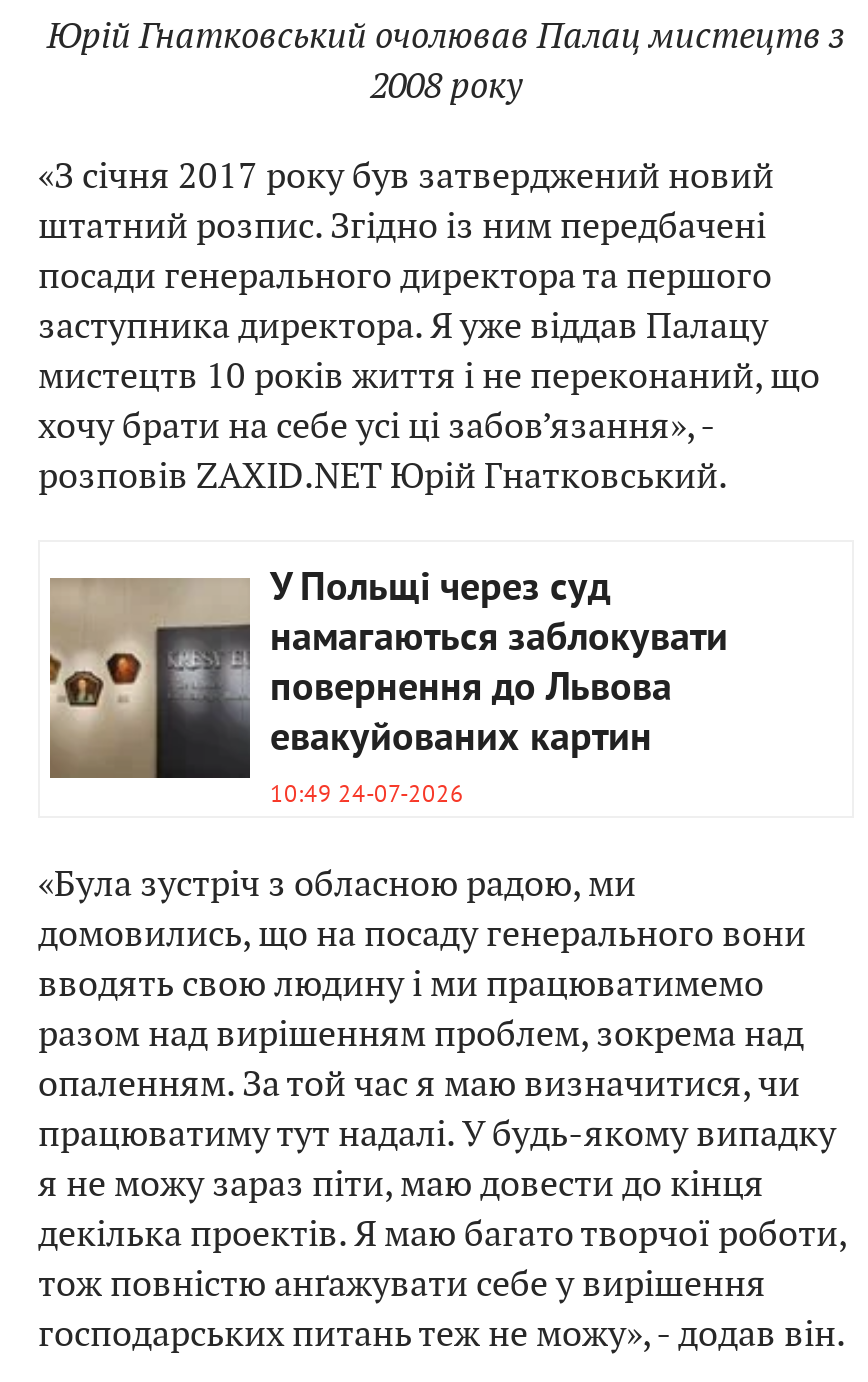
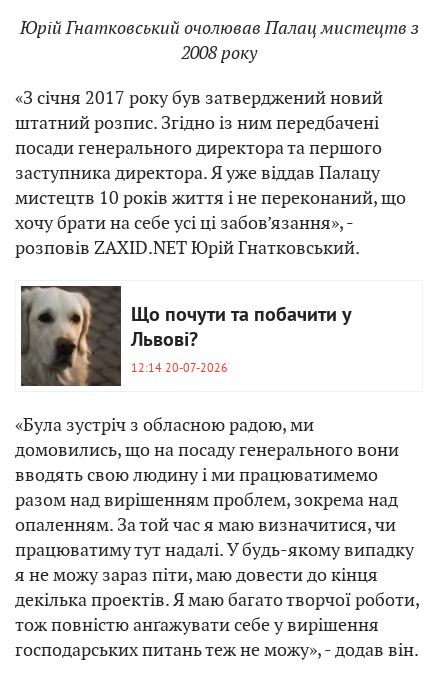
- [image]
- У Польщі через суд
- намагаються заблокувати
- повернення до Львова
- евакуйованих картин
- 10:49 24-07-2026
+ [image]
+ Що почути та побачити у
+ Львові?
+ 12:14 20-07-2026
